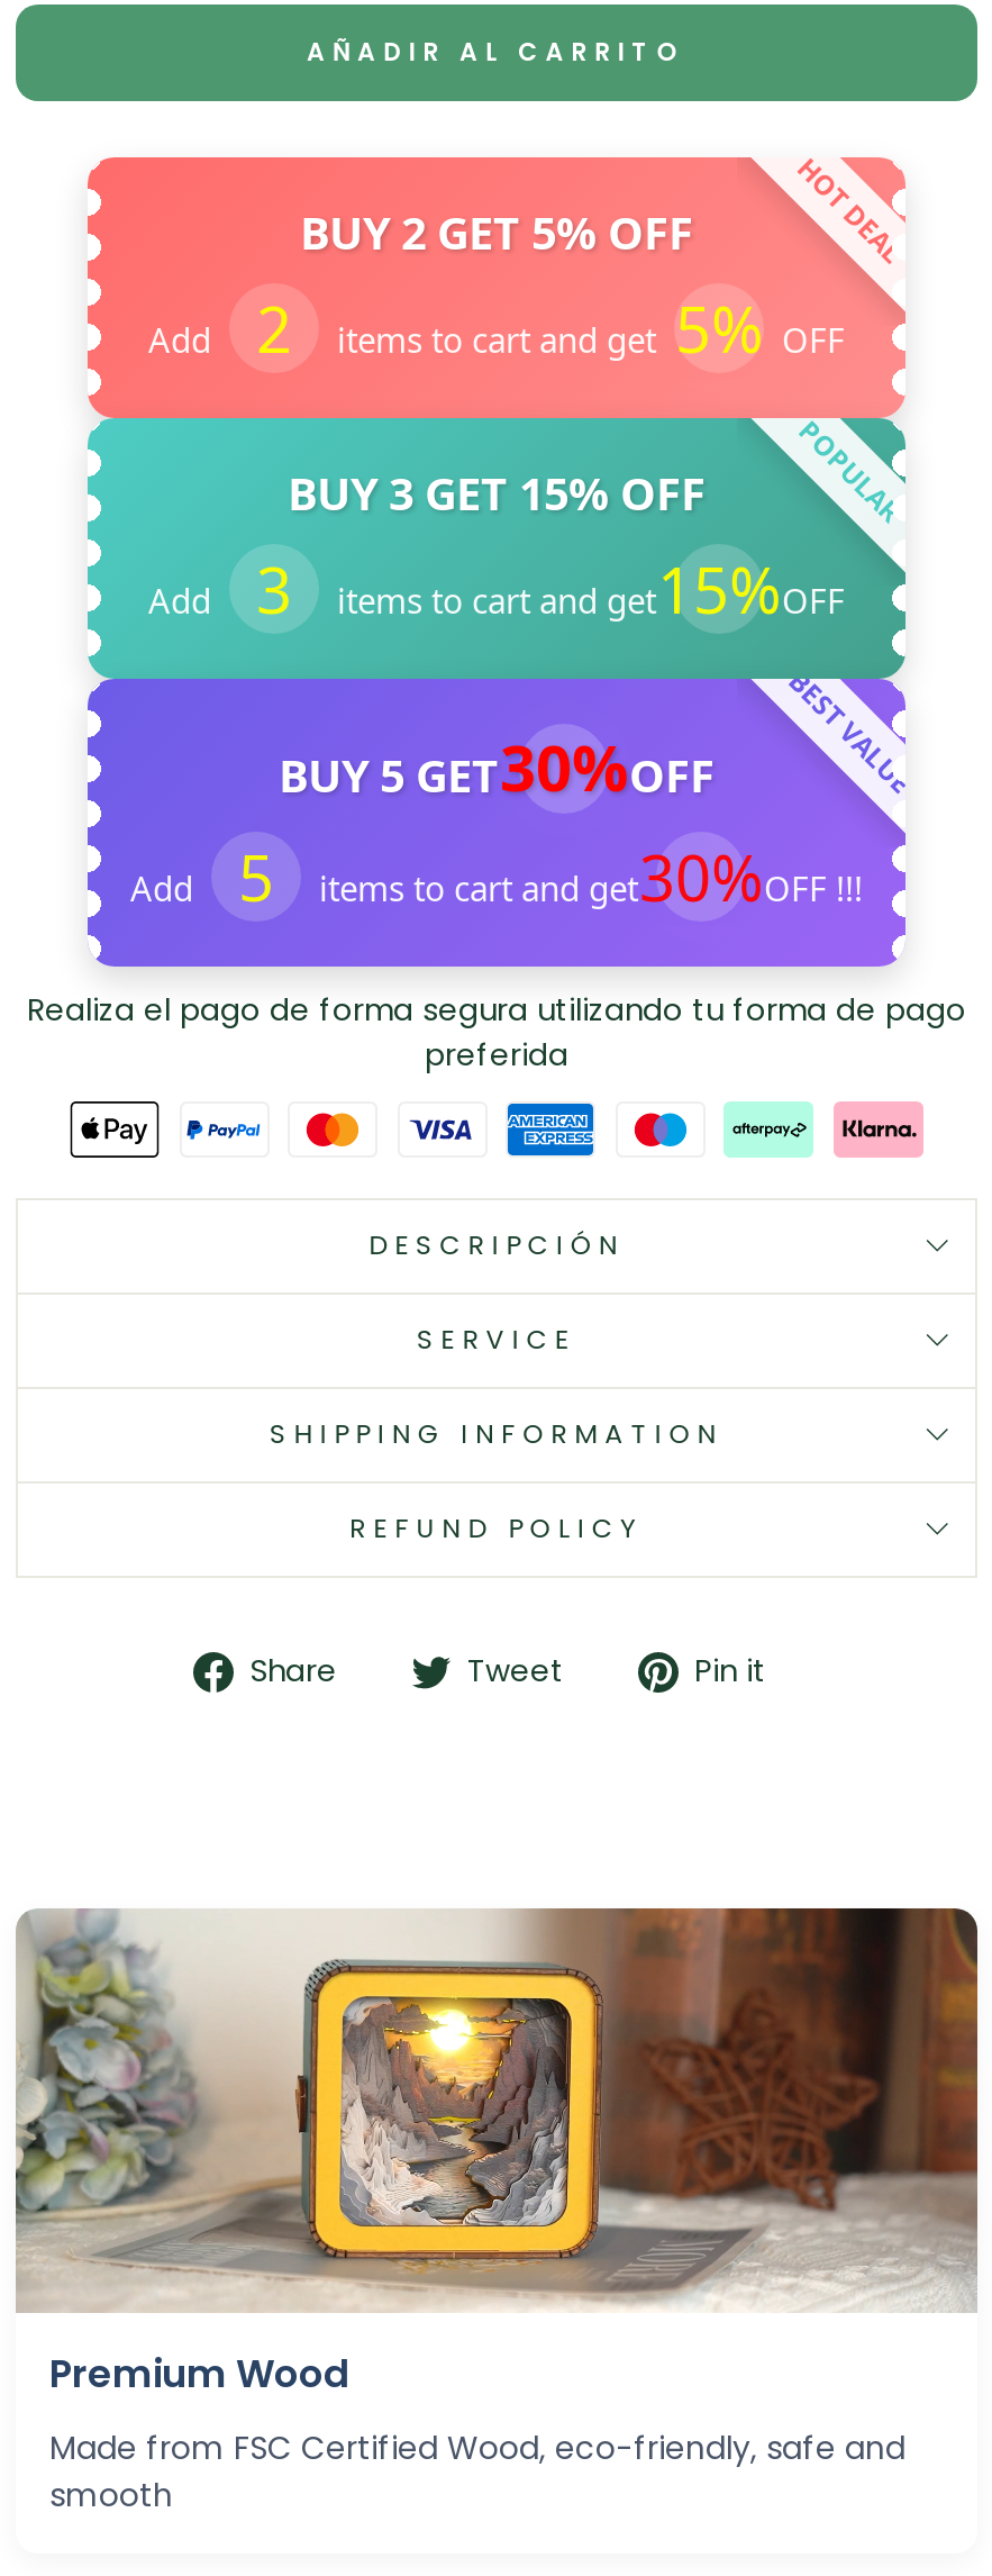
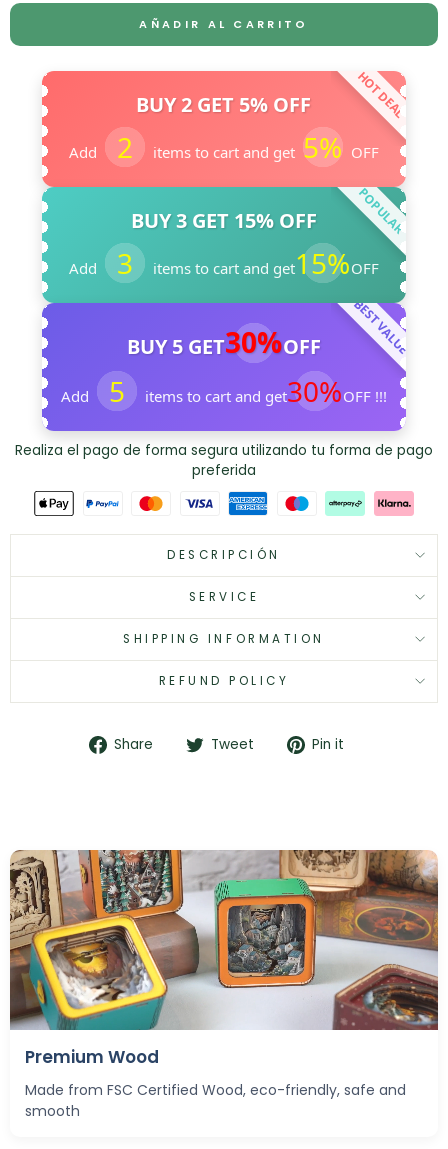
- [image]
+ [image]
